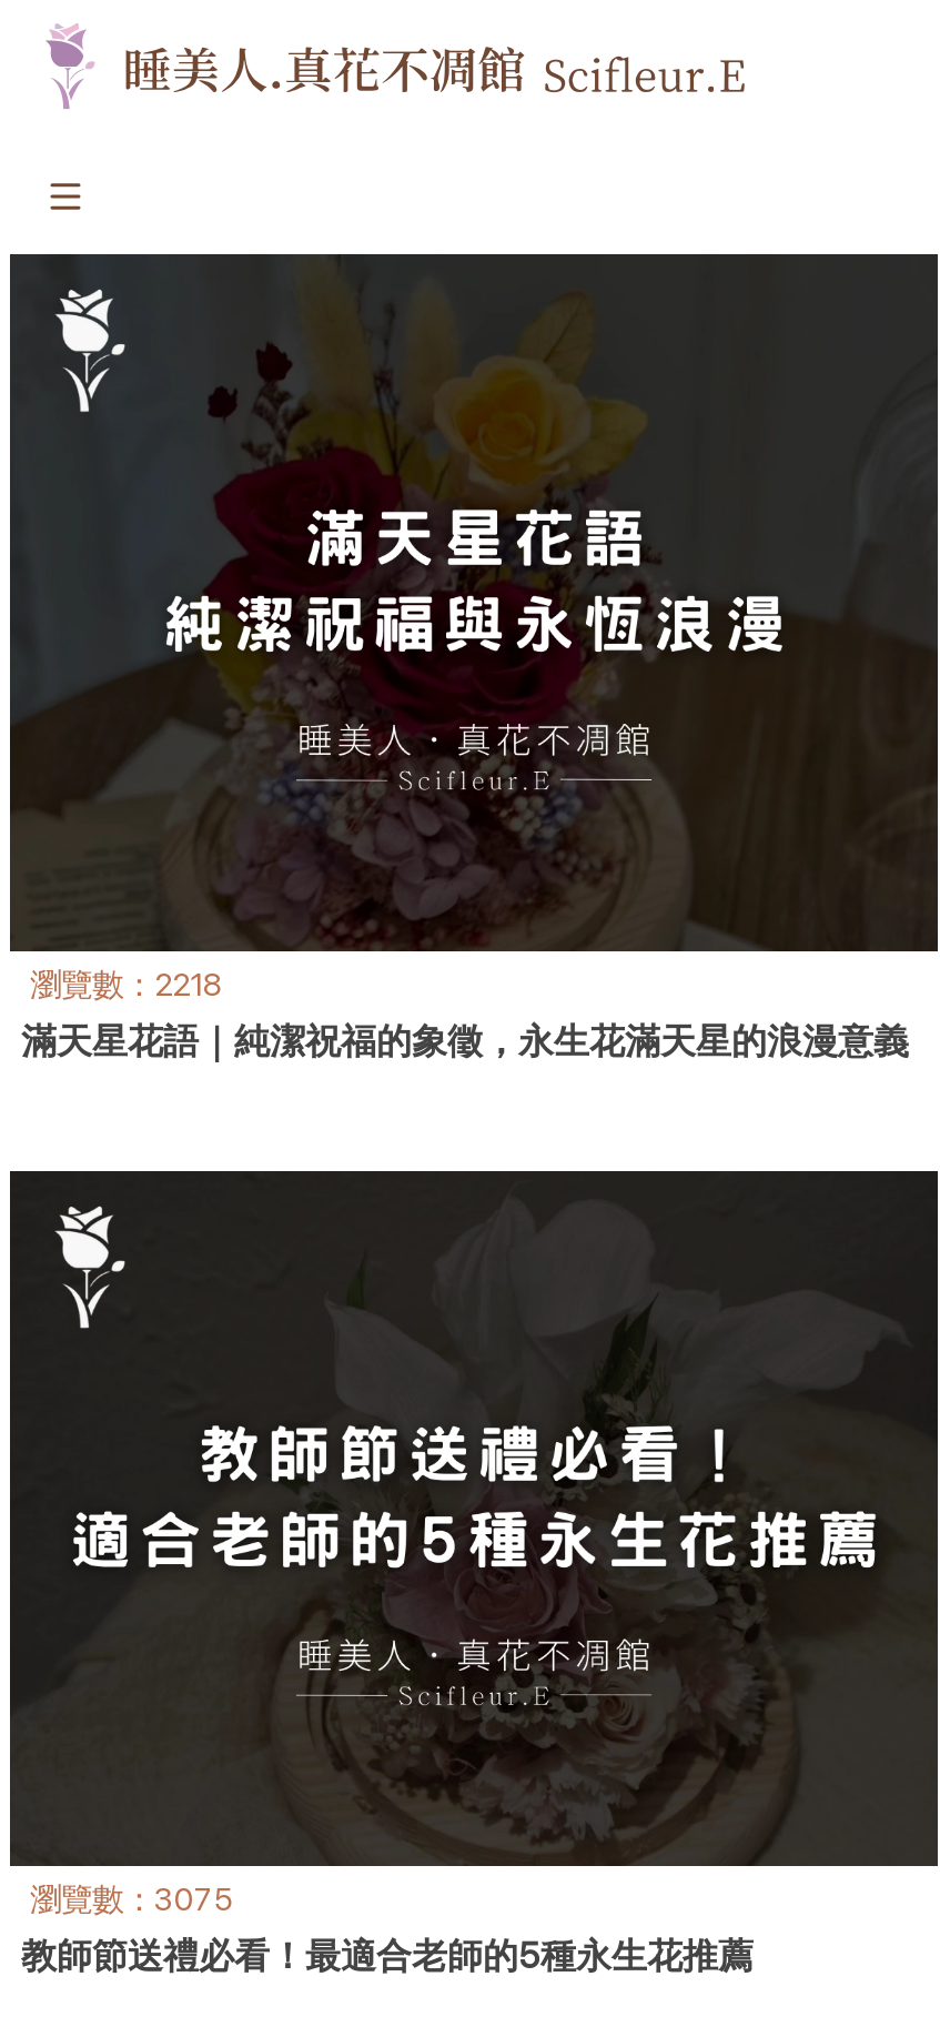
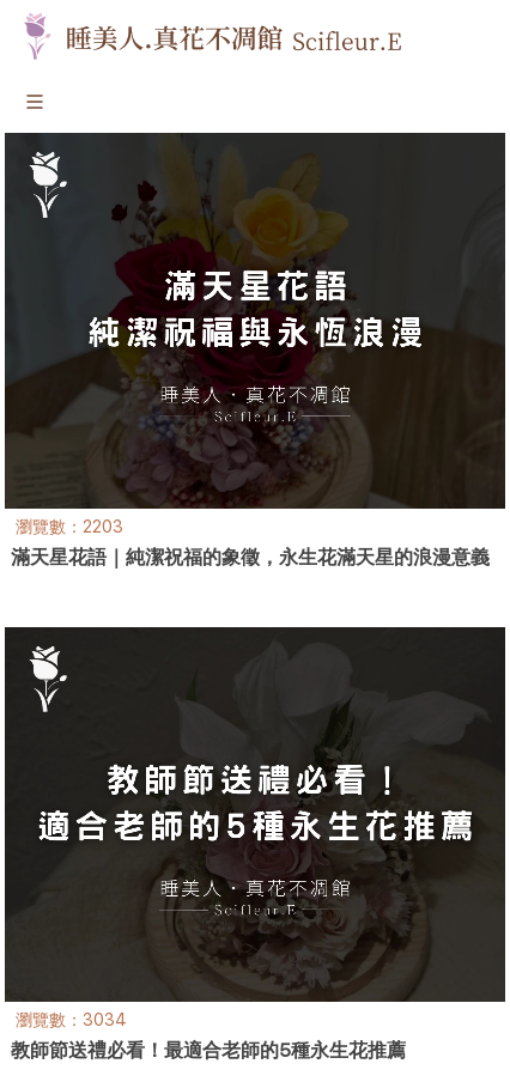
- 瀏覽數：2218
+ 瀏覽數：2203

- 瀏覽數：3075
+ 瀏覽數：3034
